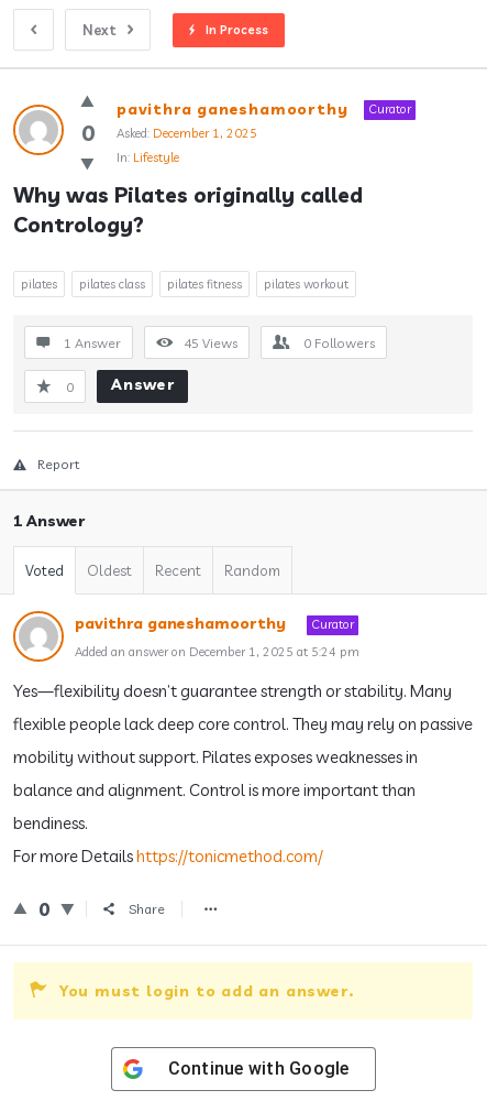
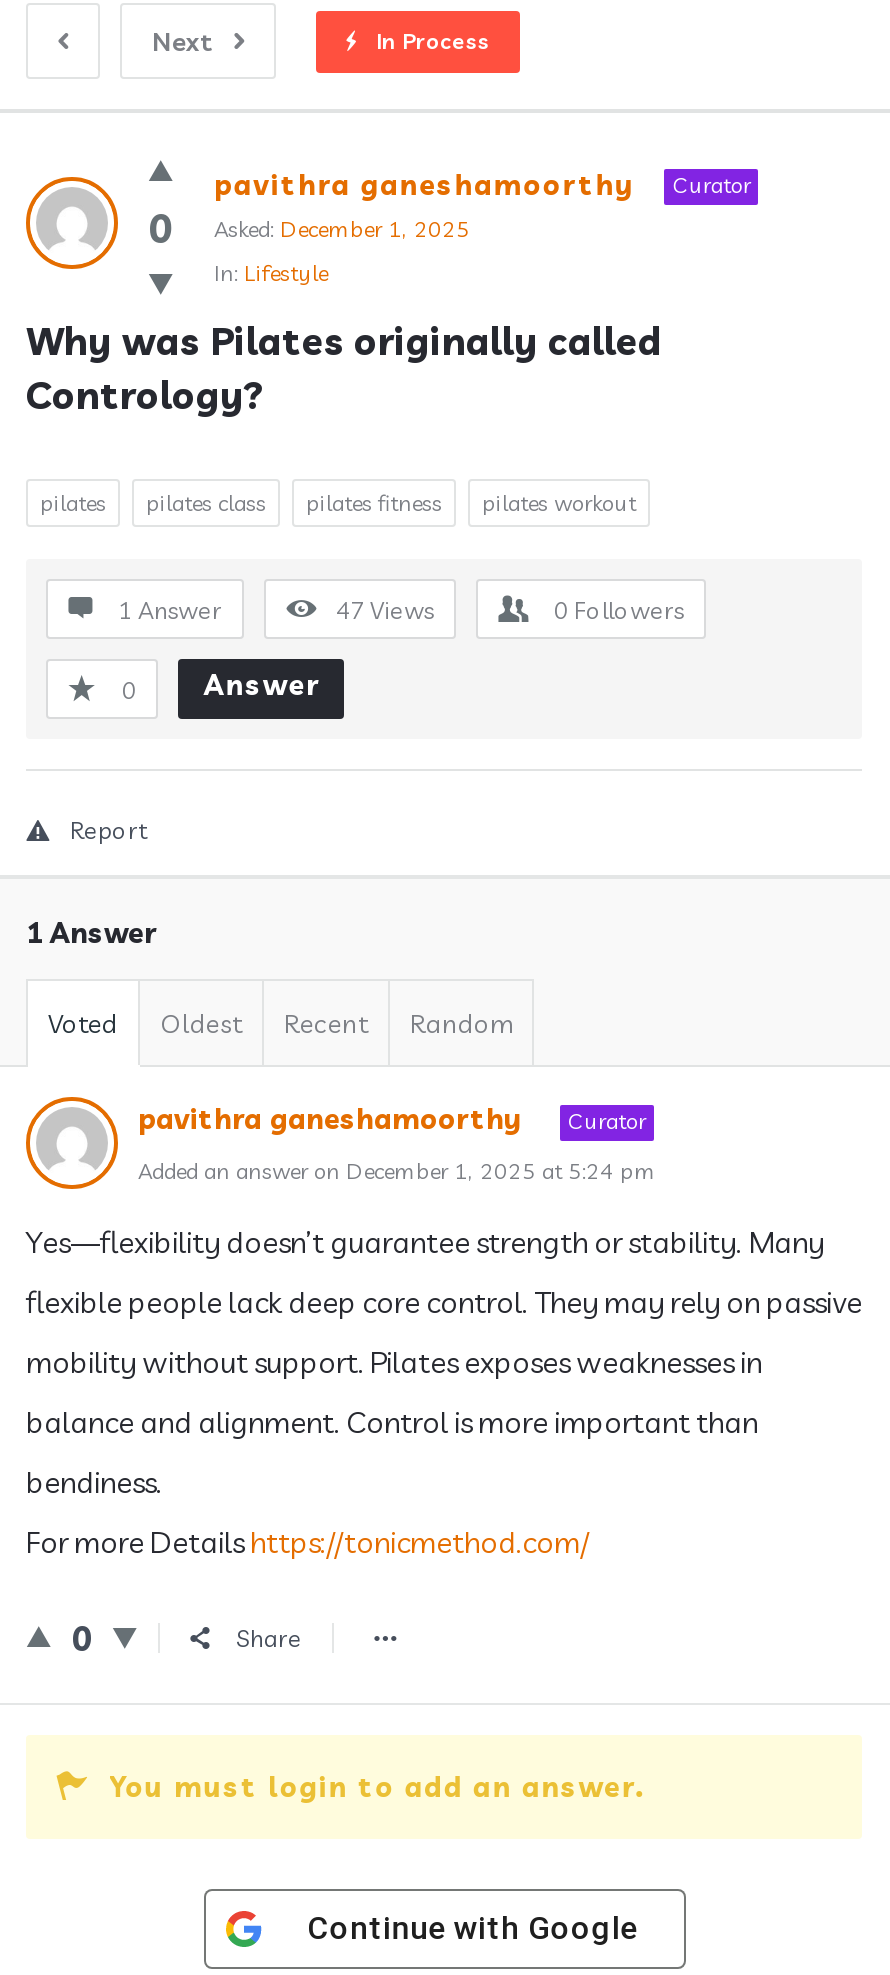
- 45 Views
+ 47 Views
